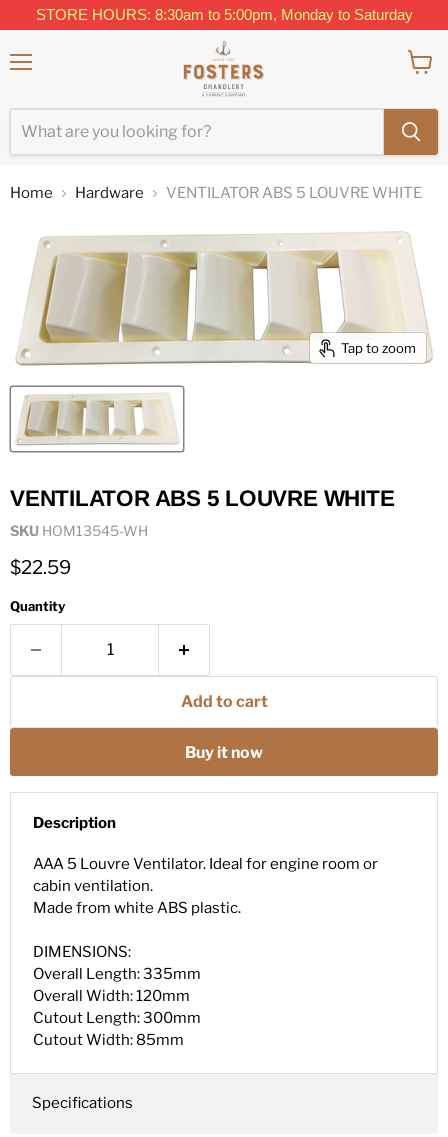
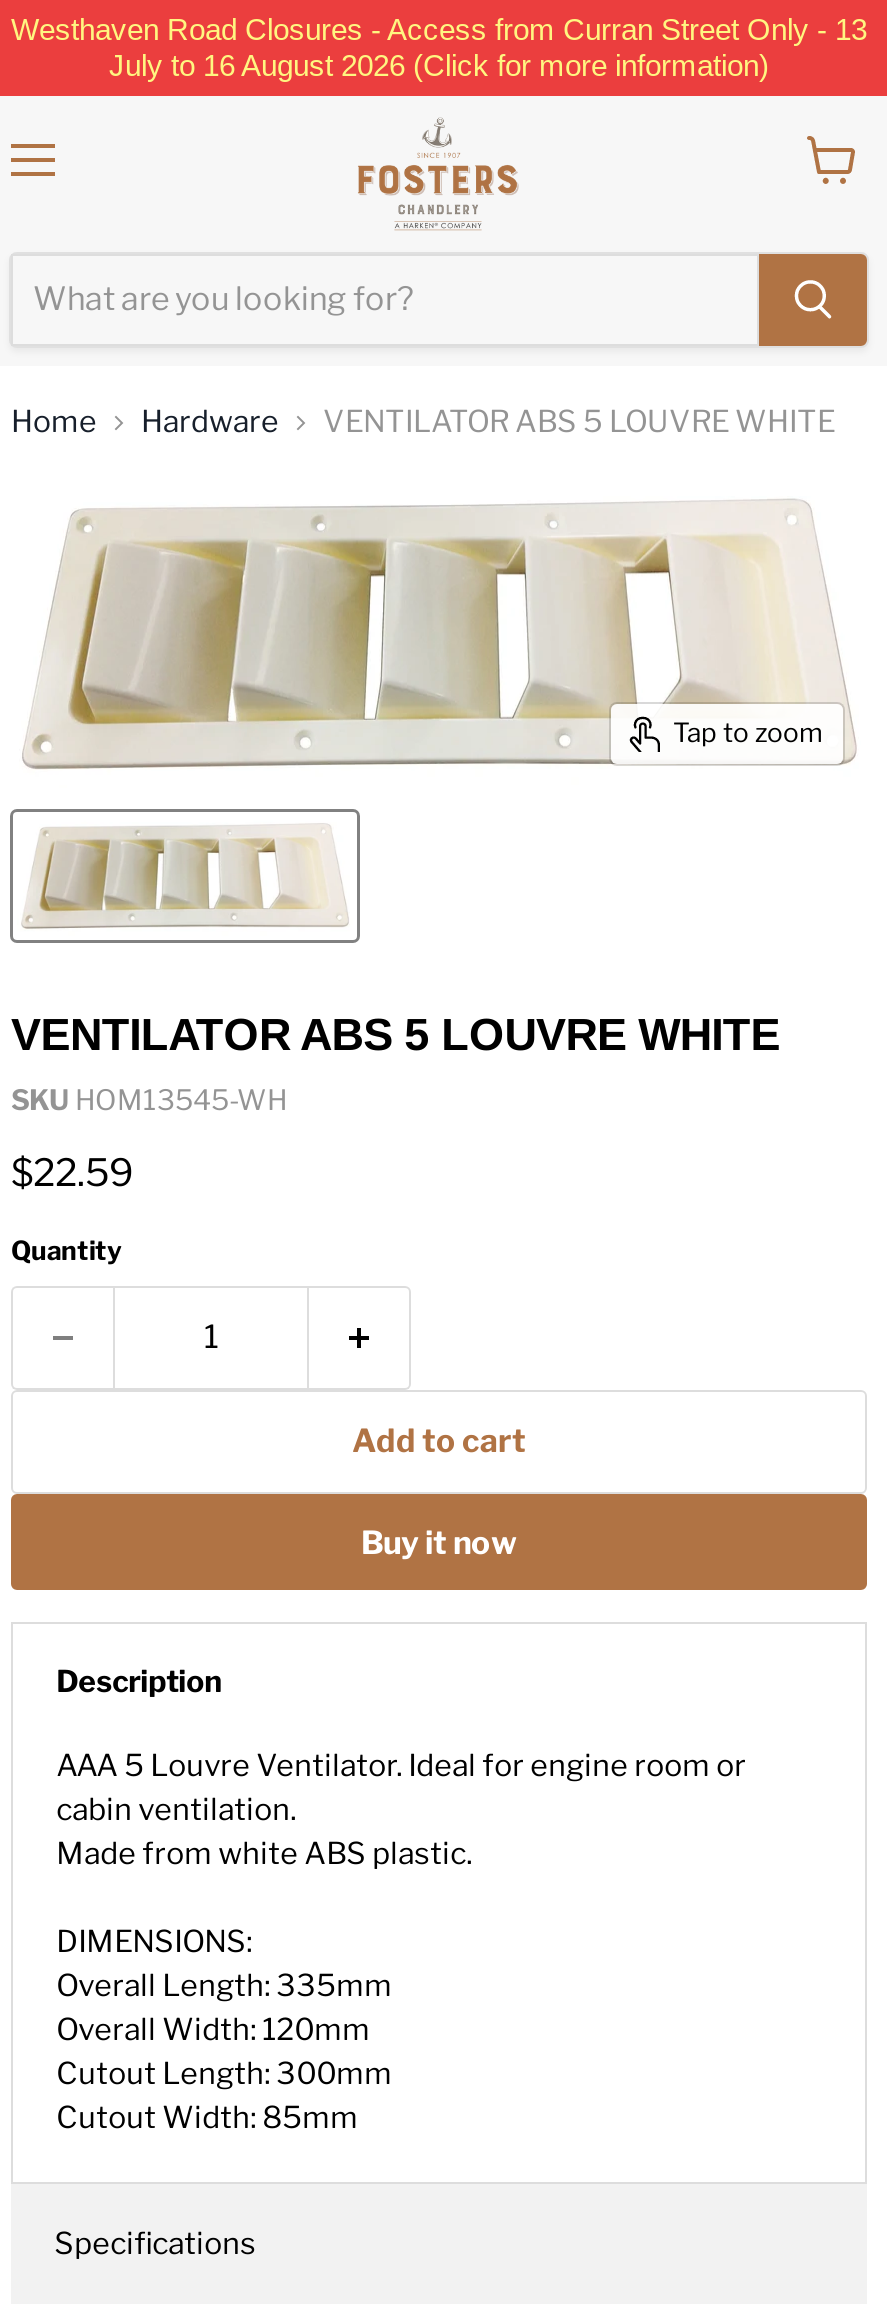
- STORE HOURS: 8:30am to 5:00pm, Monday to Saturday
+ Westhaven Road Closures - Access from Curran Street Only - 13
+ July to 16 August 2026 (Click for more information)
